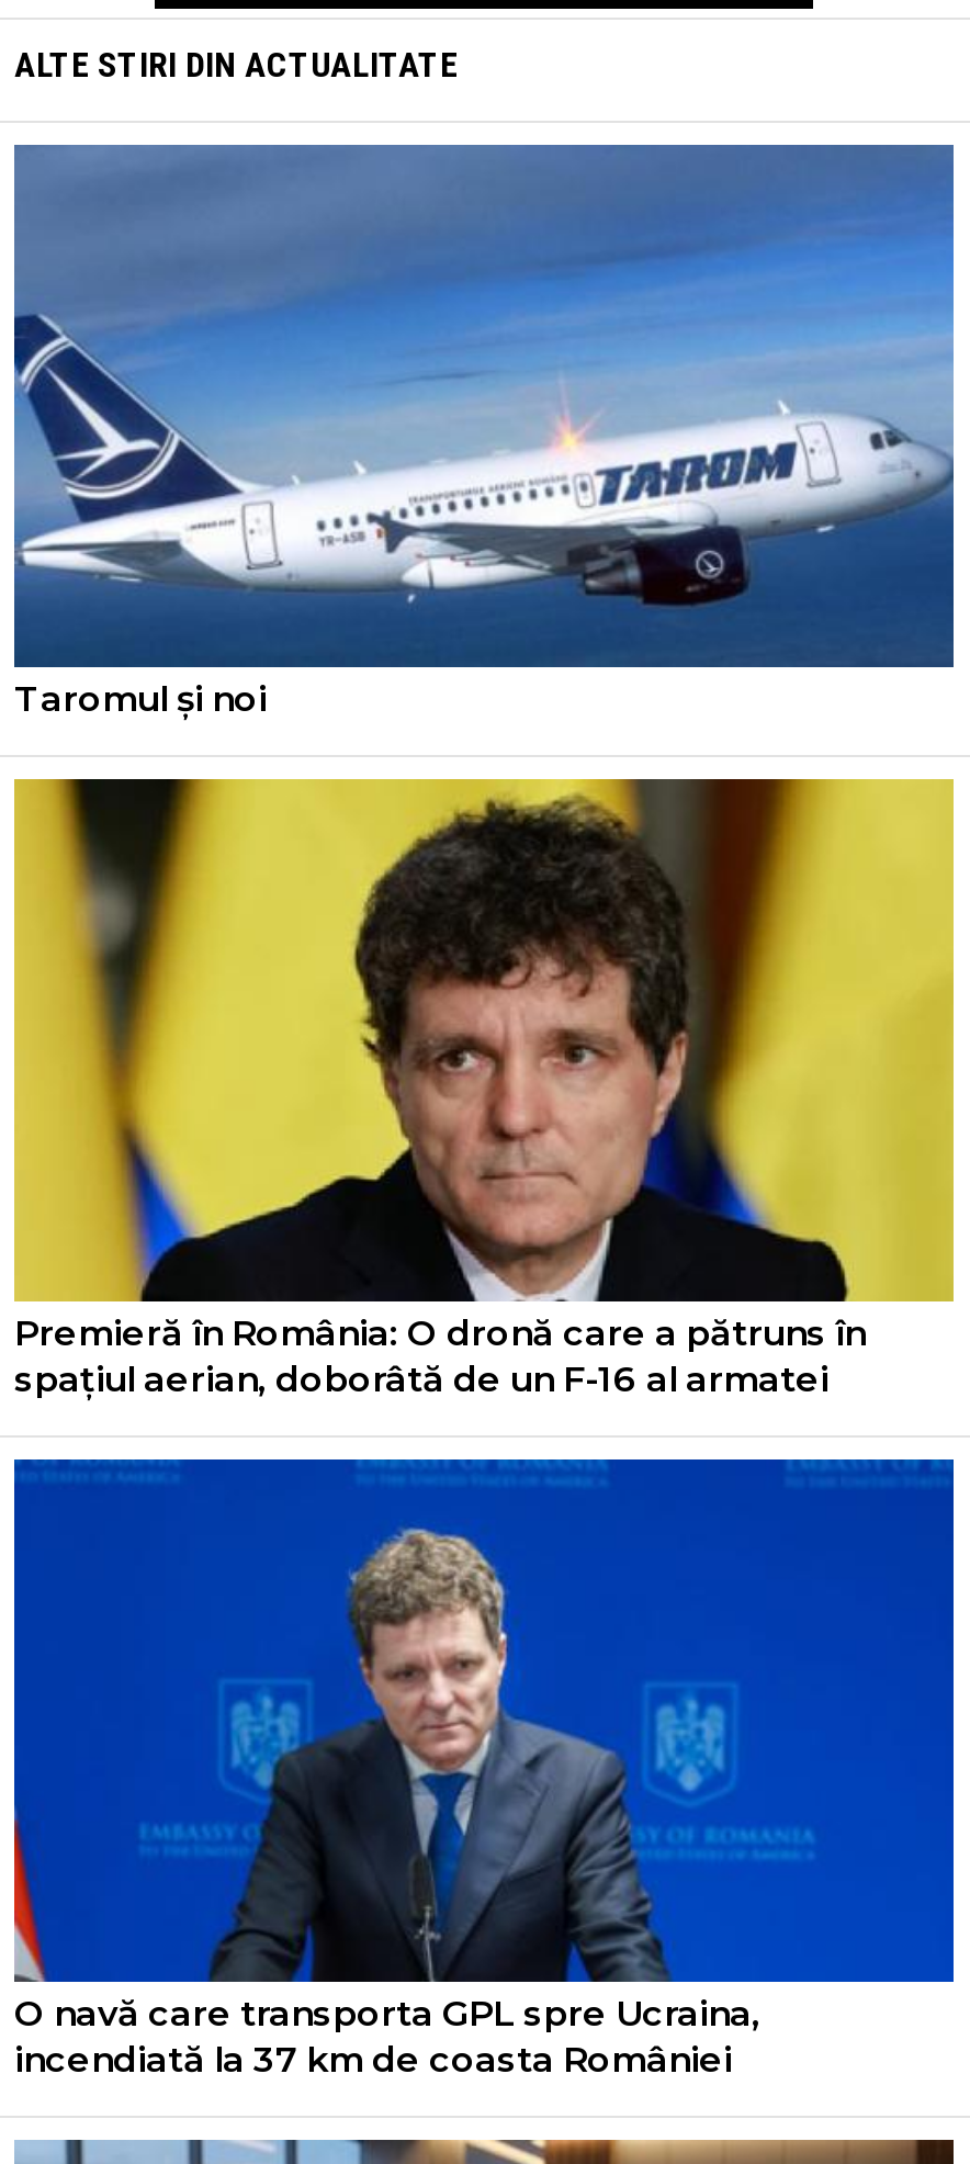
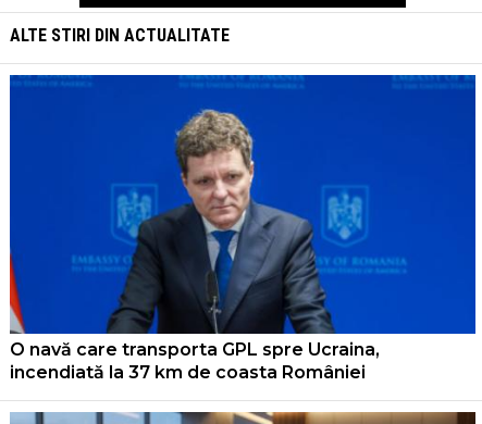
- [image]
- Taromul și noi

- [image]
- Premieră în România: O dronă care a pătruns în
- spațiul aerian, doborâtă de un F-16 al armatei
